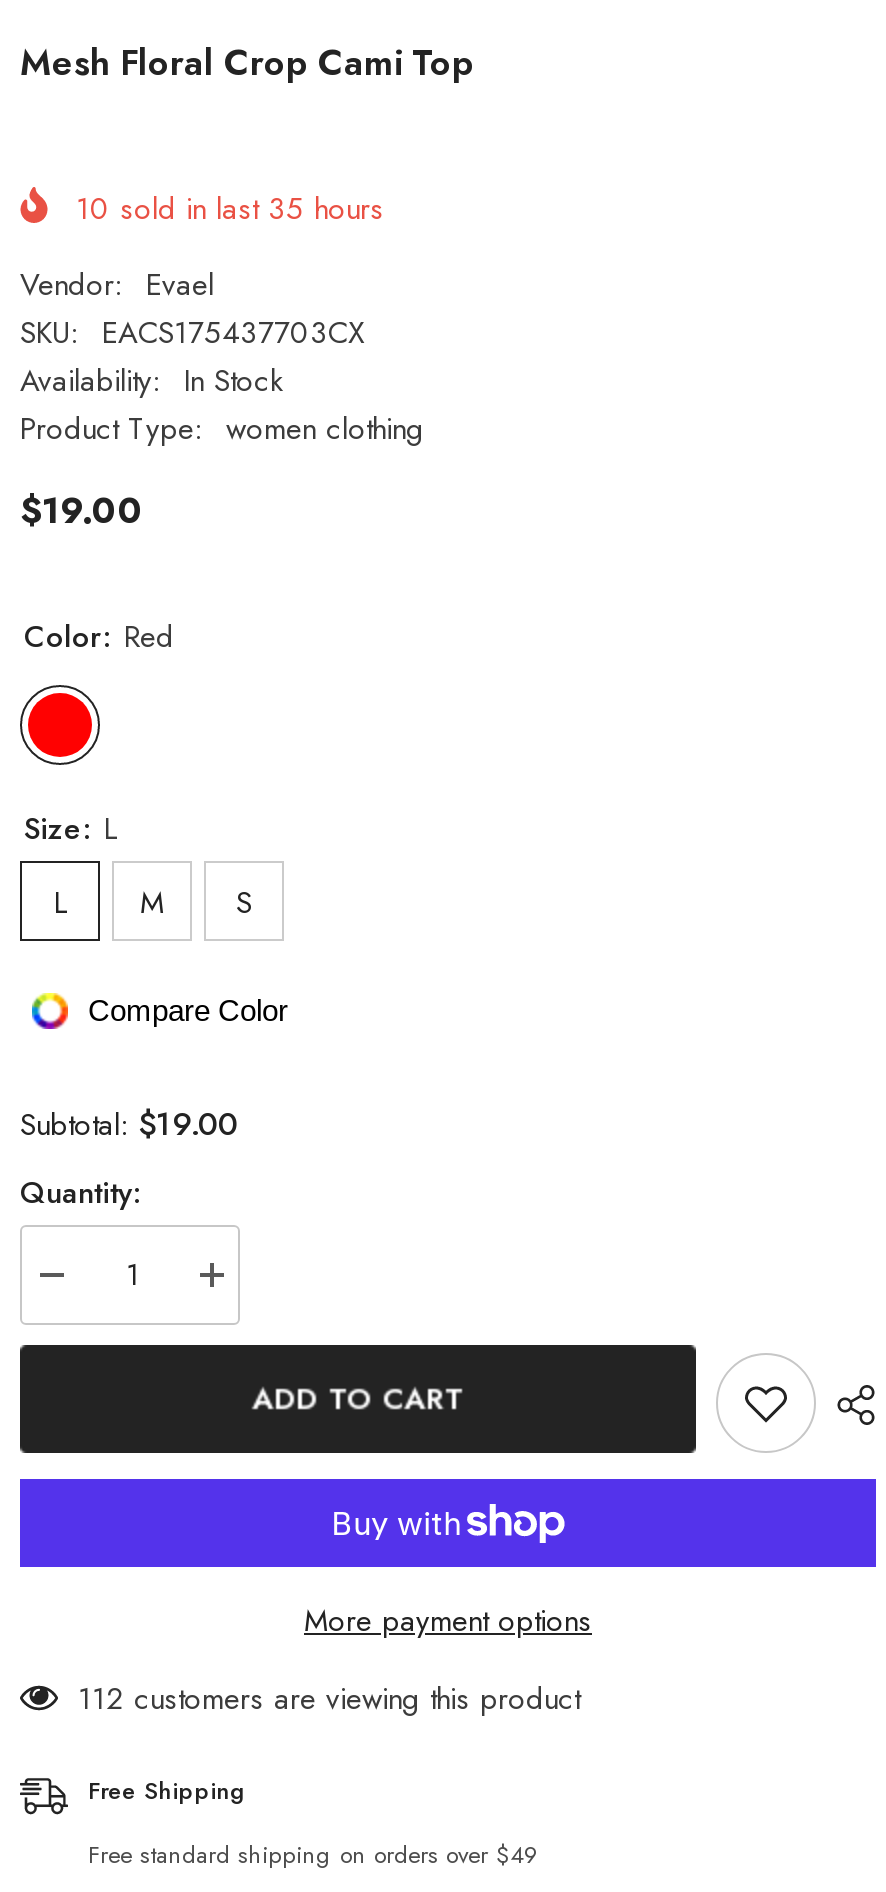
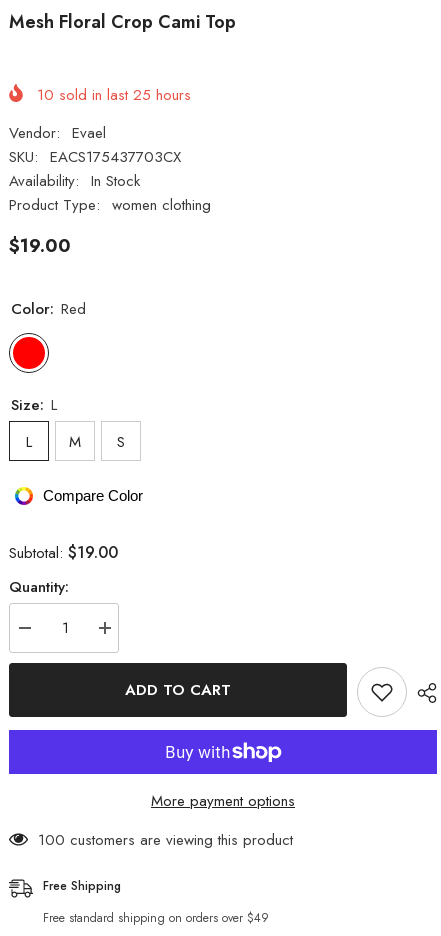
- 10 sold in last 35 hours
+ 10 sold in last 25 hours

- 112 customers are viewing this product
+ 100 customers are viewing this product
